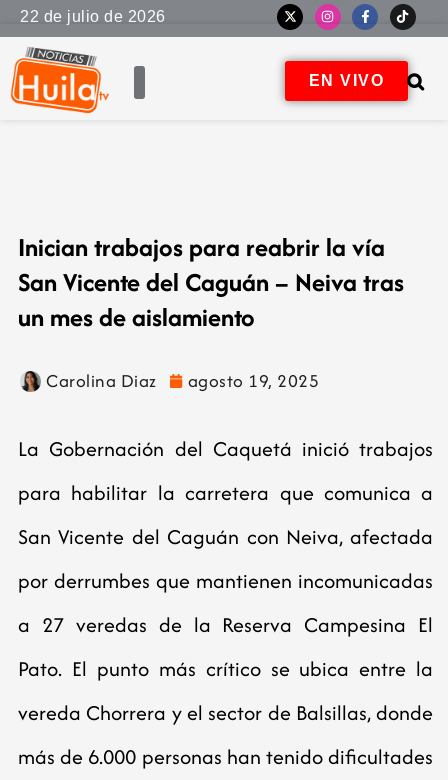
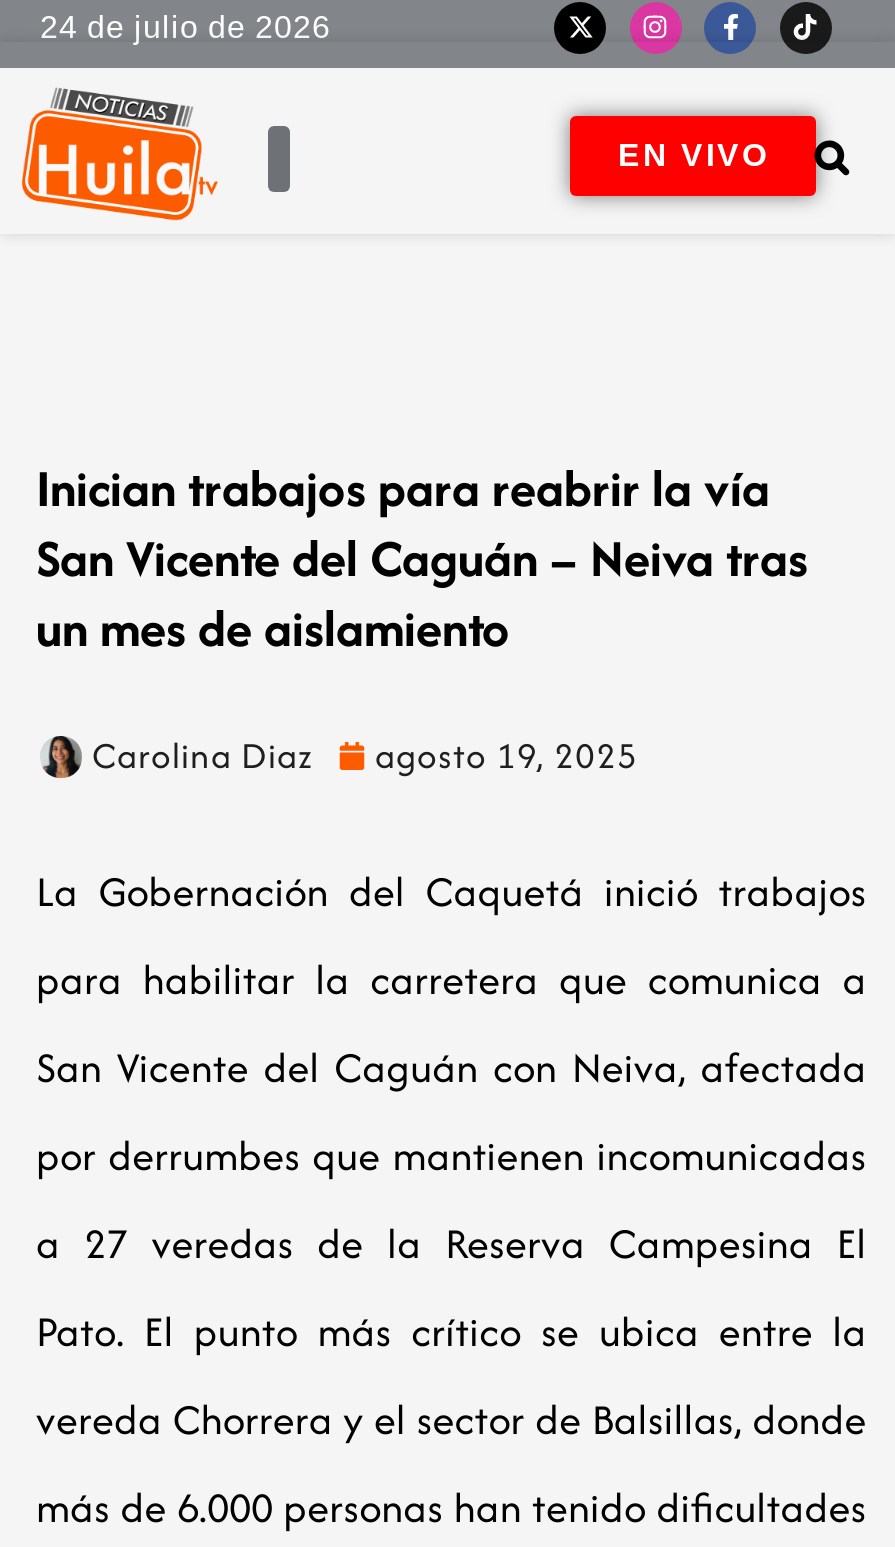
- 22 de julio de 2026
+ 24 de julio de 2026
